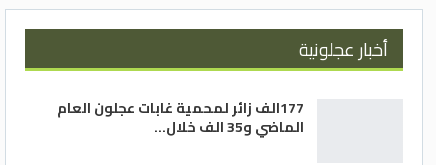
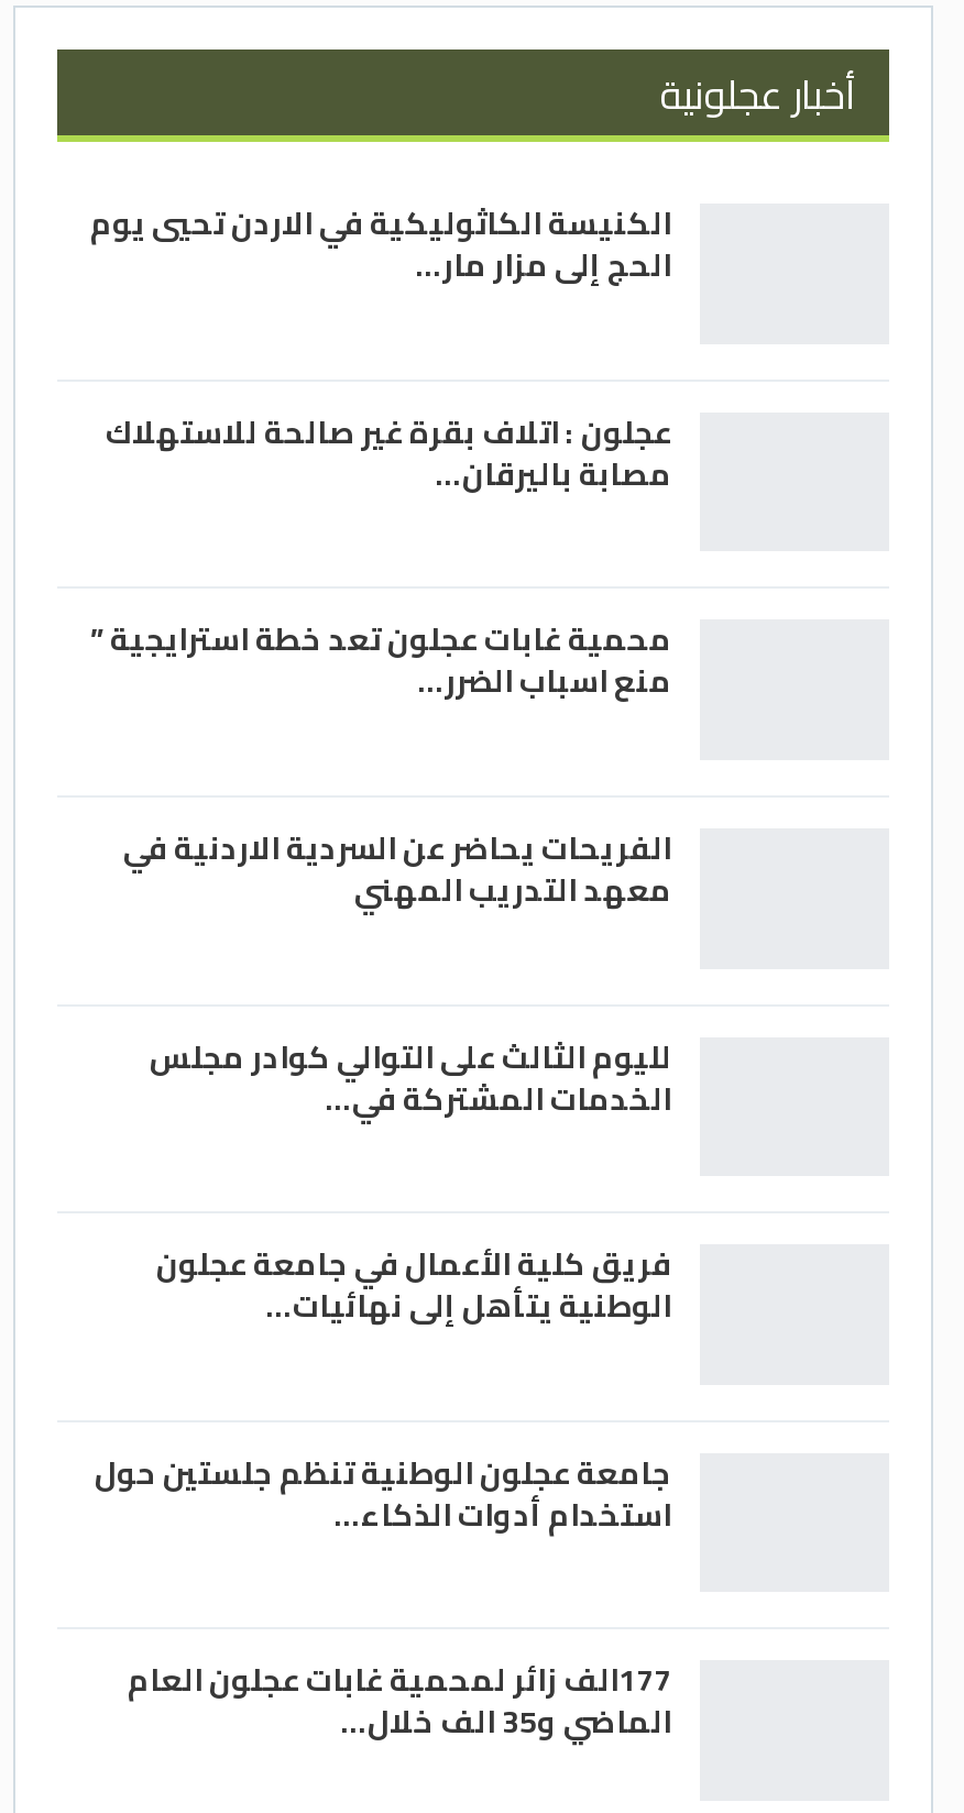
+ الكنيسة الكاثوليكية في الاردن تحيي يوم
+ الحج إلى مزار مار…
+ عجلون : اتلاف بقرة غير صالحة للاستهلاك
+ مصابة باليرقان…
+ محمية غابات عجلون تعد خطة استرايجية ”
+ منع اسباب الضرر…
+ الفريحات يحاضر عن السردية الاردنية في
+ معهد التدريب المهني
+ لليوم الثالث على التوالي كوادر مجلس
+ الخدمات المشتركة في…
+ فريق كلية الأعمال في جامعة عجلون
+ الوطنية يتأهل إلى نهائيات…
+ جامعة عجلون الوطنية تنظم جلستين حول
+ استخدام أدوات الذكاء…
